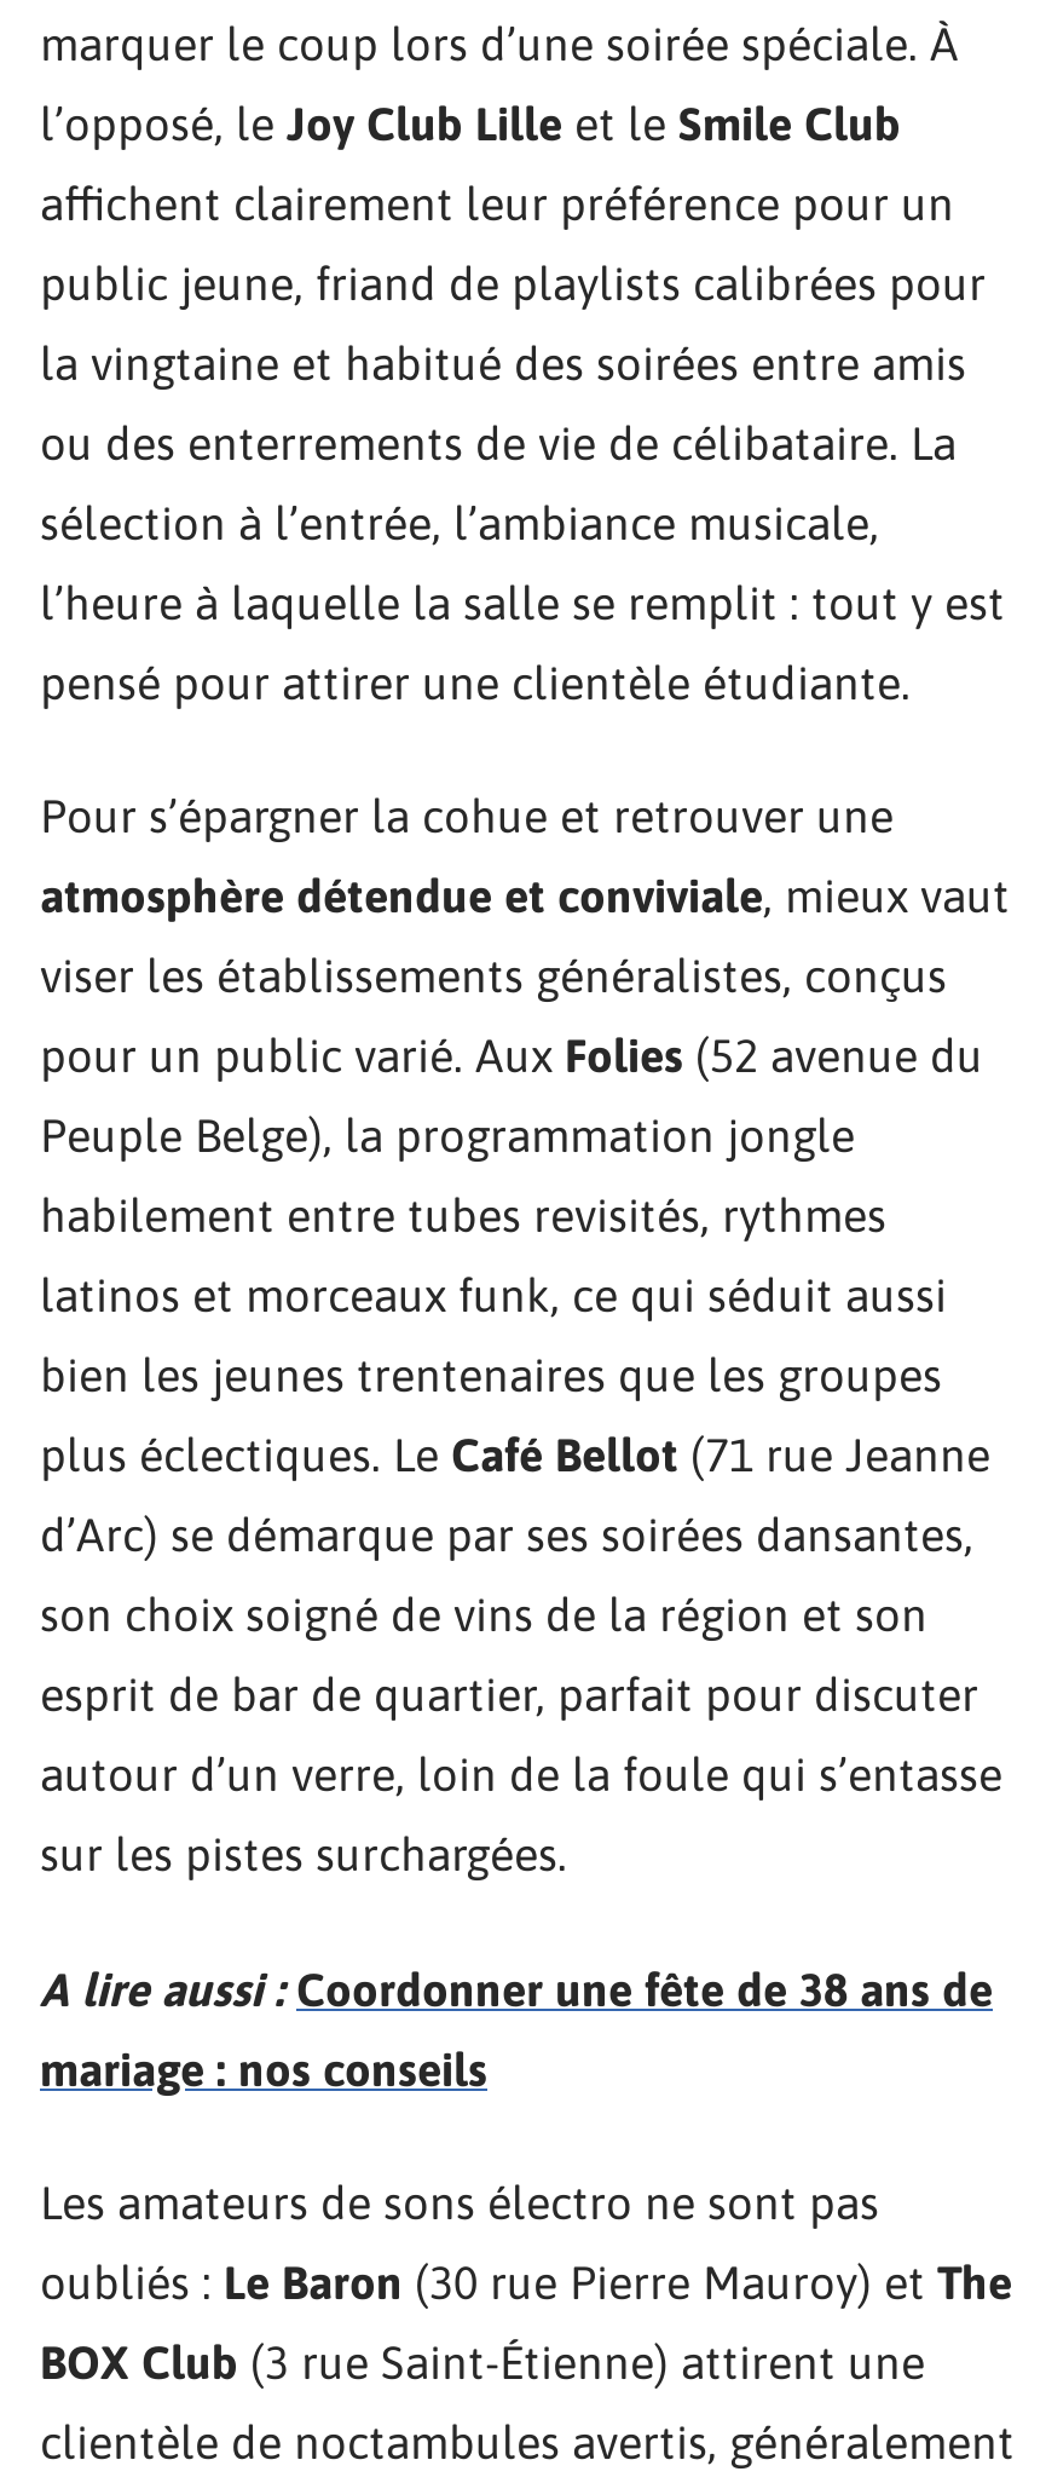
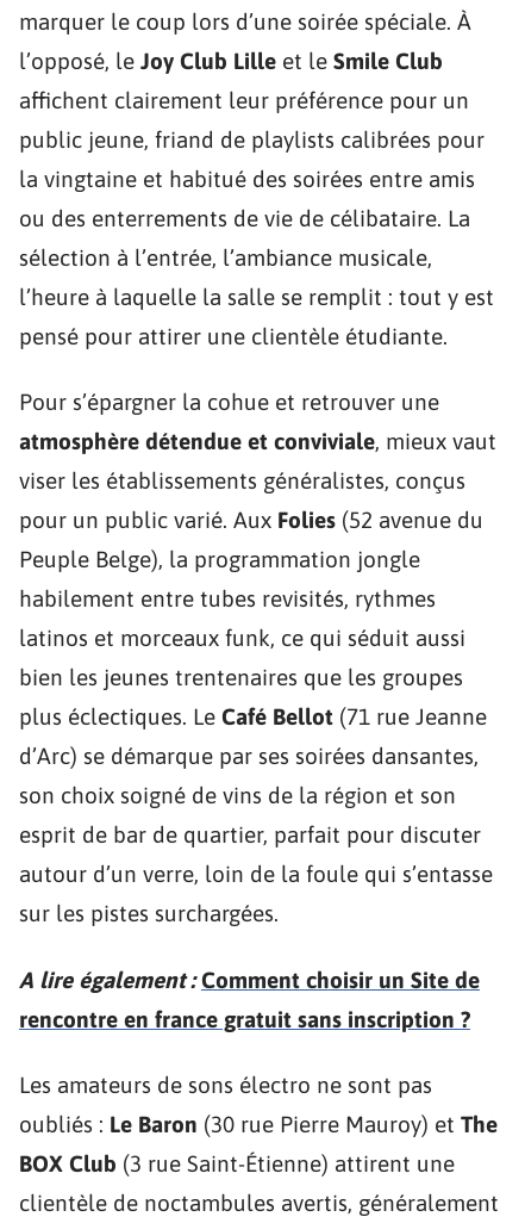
- A lire aussi : Coordonner une fête de 38 ans de
+ A lire également : Comment choisir un Site de

- mariage : nos conseils
+ rencontre en france gratuit sans inscription ?
